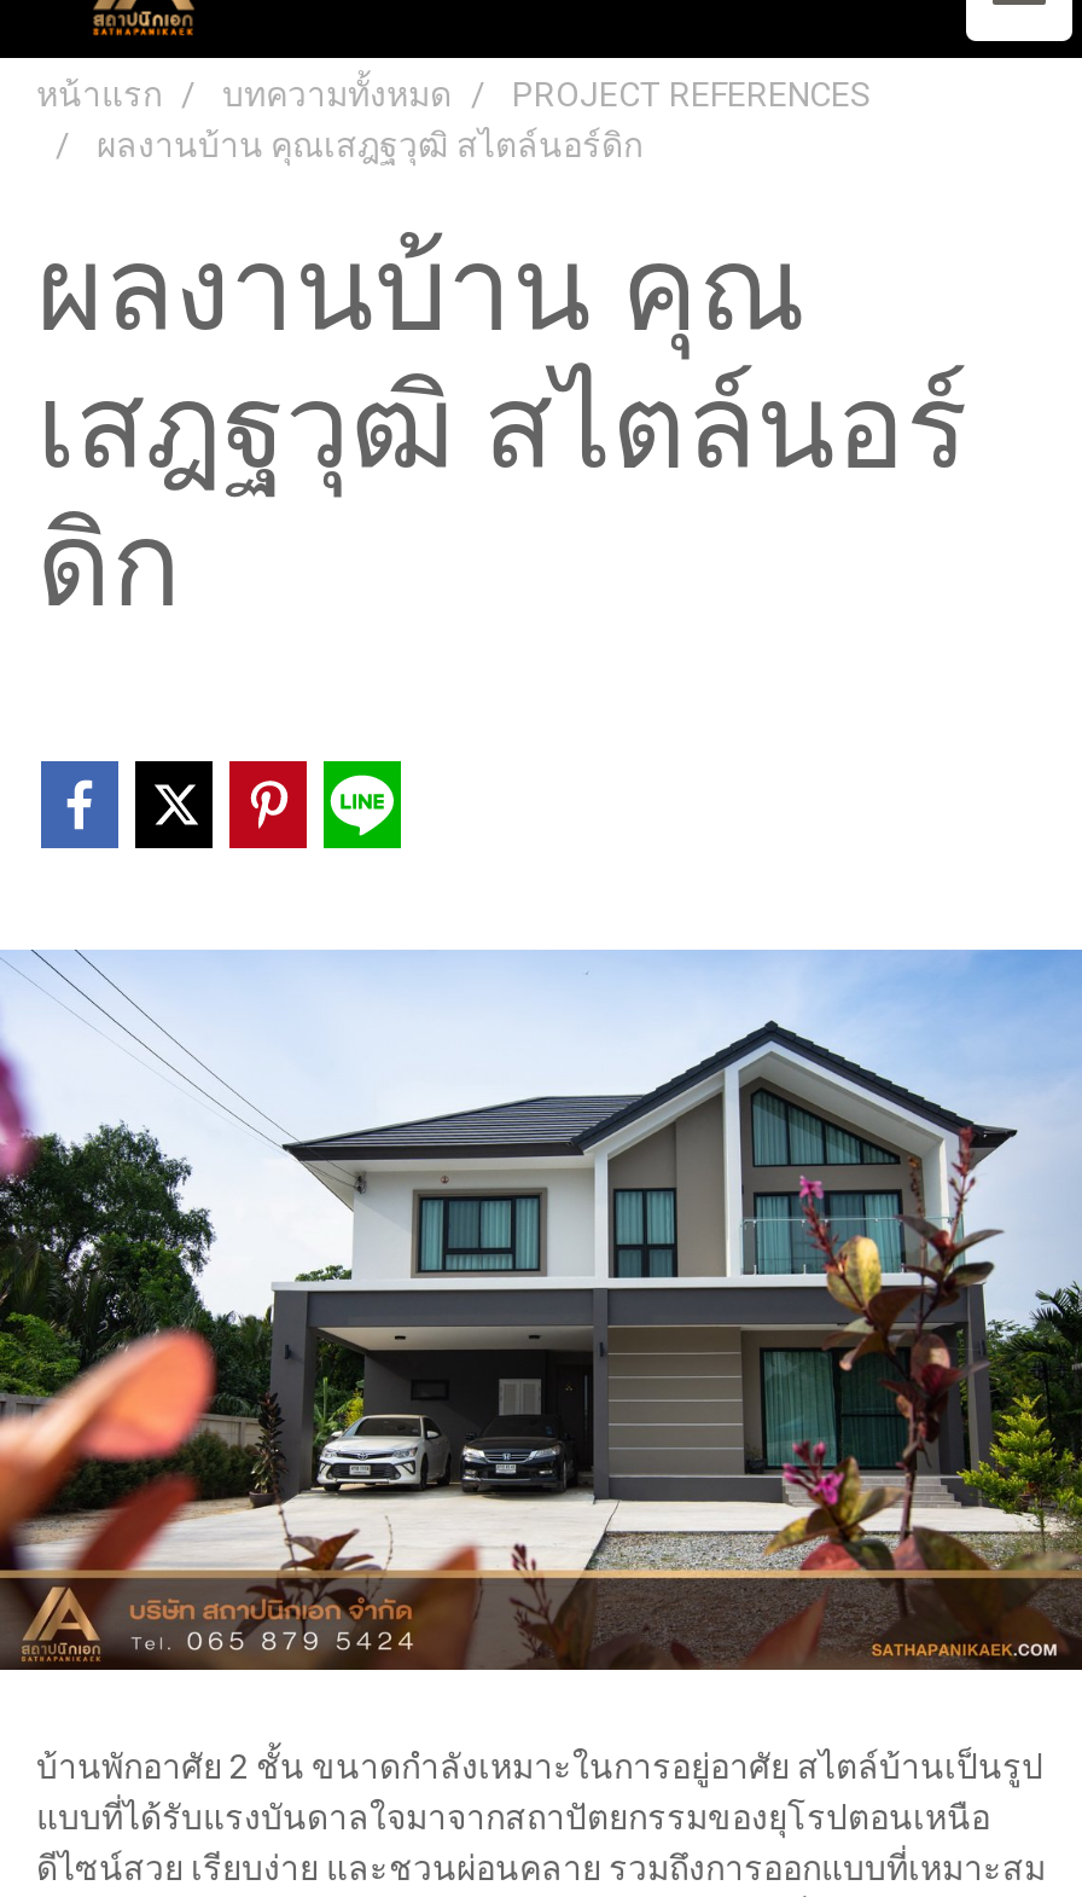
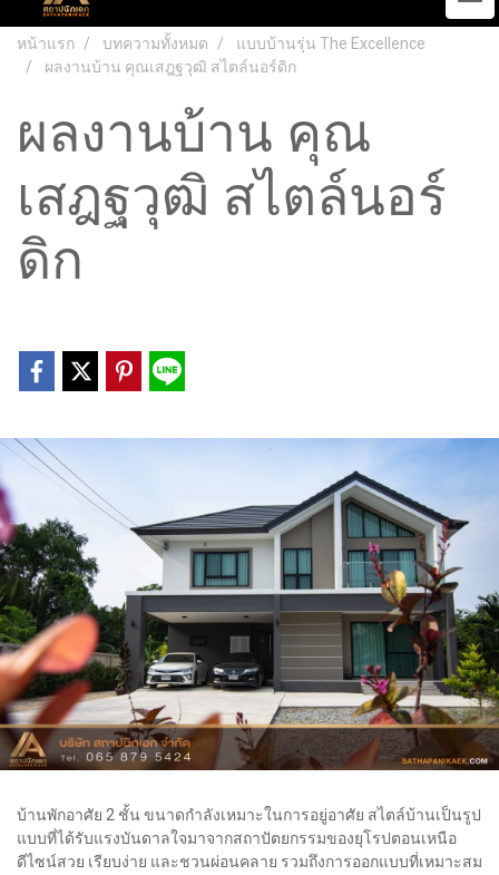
- PROJECT REFERENCES
+ แบบบ้านรุ่น The Excellence
